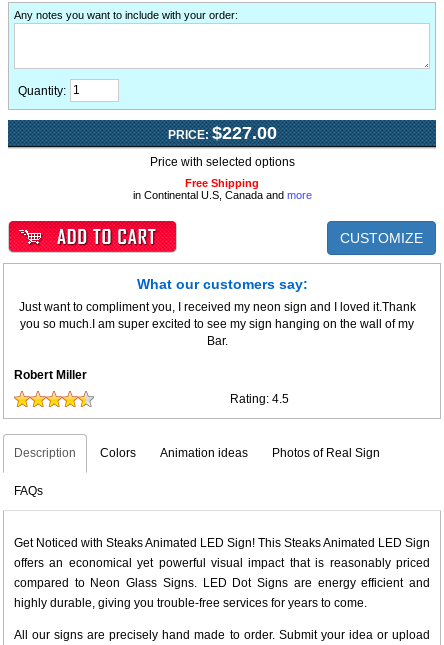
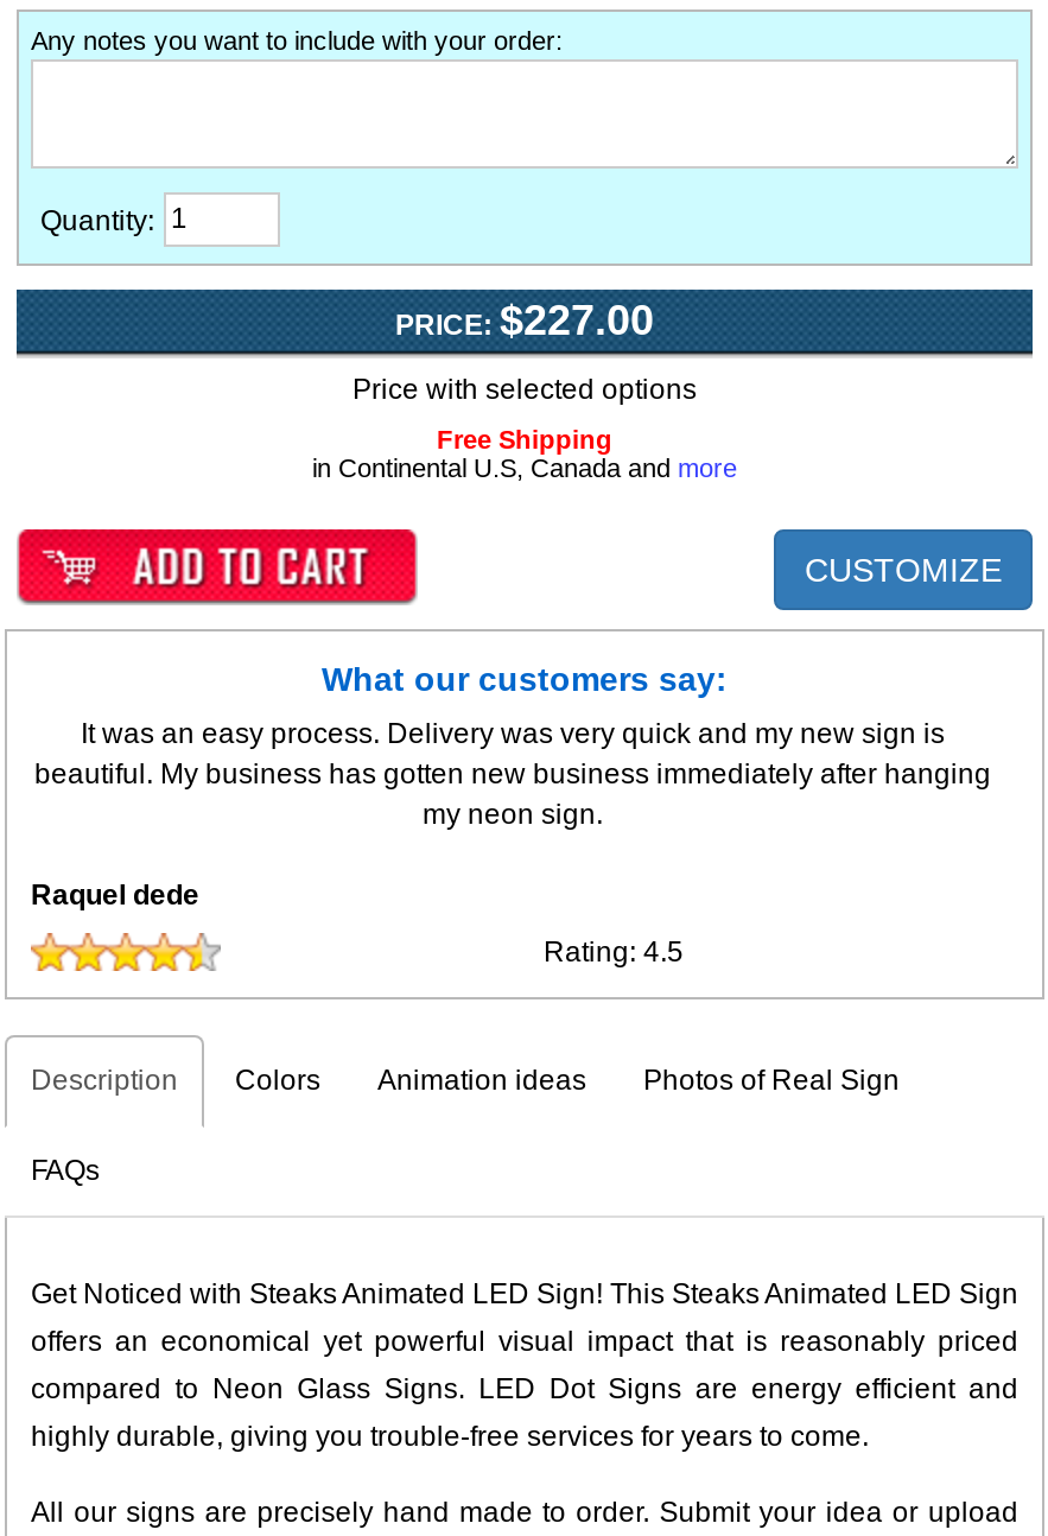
- Just want to compliment you, I received my neon sign and I loved it.Thank
- you so much.I am super excited to see my sign hanging on the wall of my
- Bar.
+ It was an easy process. Delivery was very quick and my new sign is
+ beautiful. My business has gotten new business immediately after hanging
+ my neon sign.

- Robert Miller
+ Raquel dede
